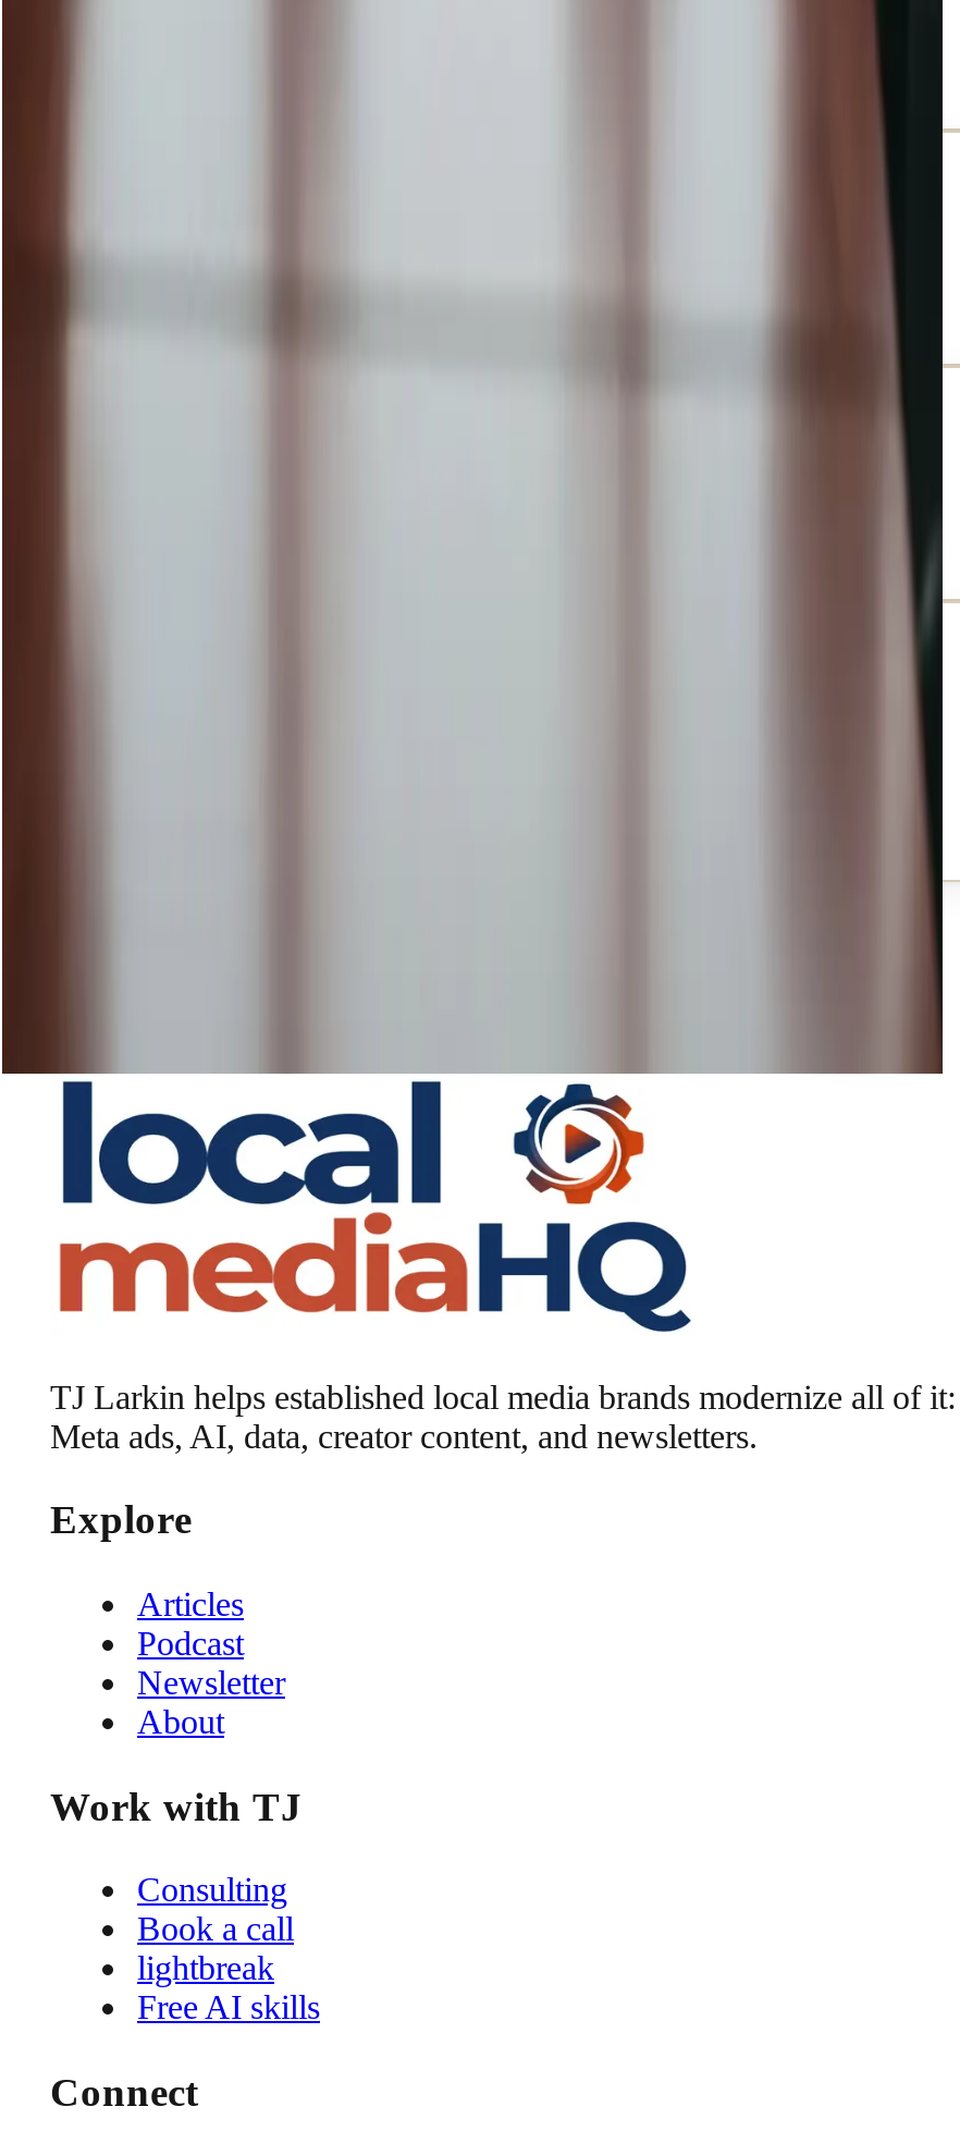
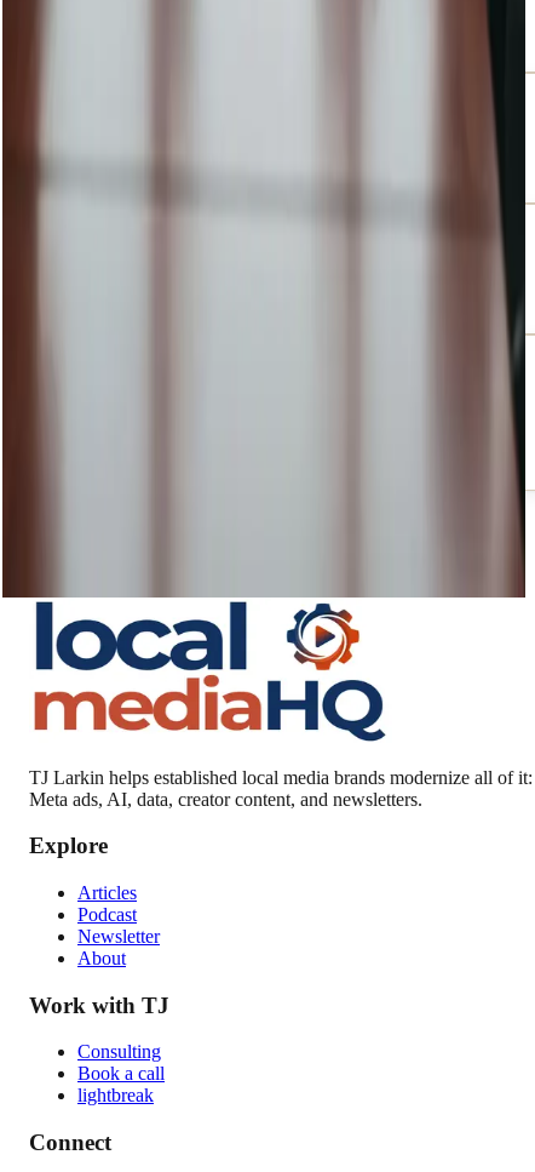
- Free AI skills
